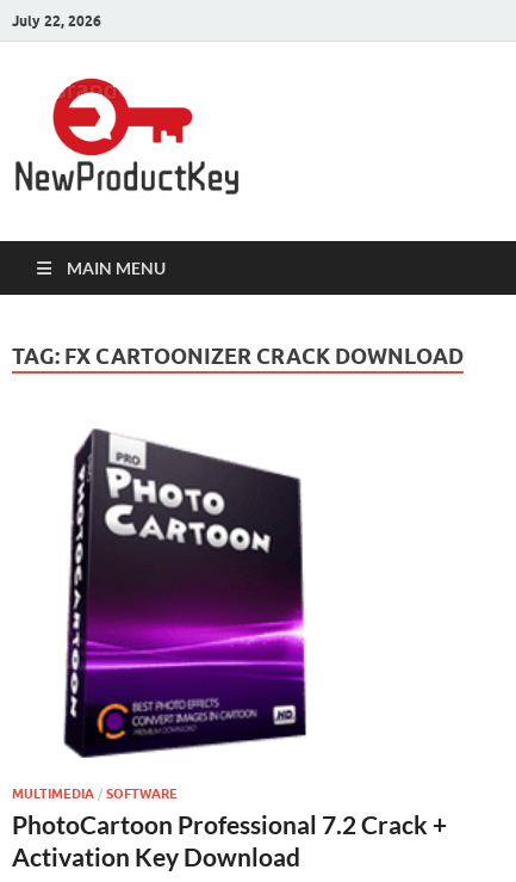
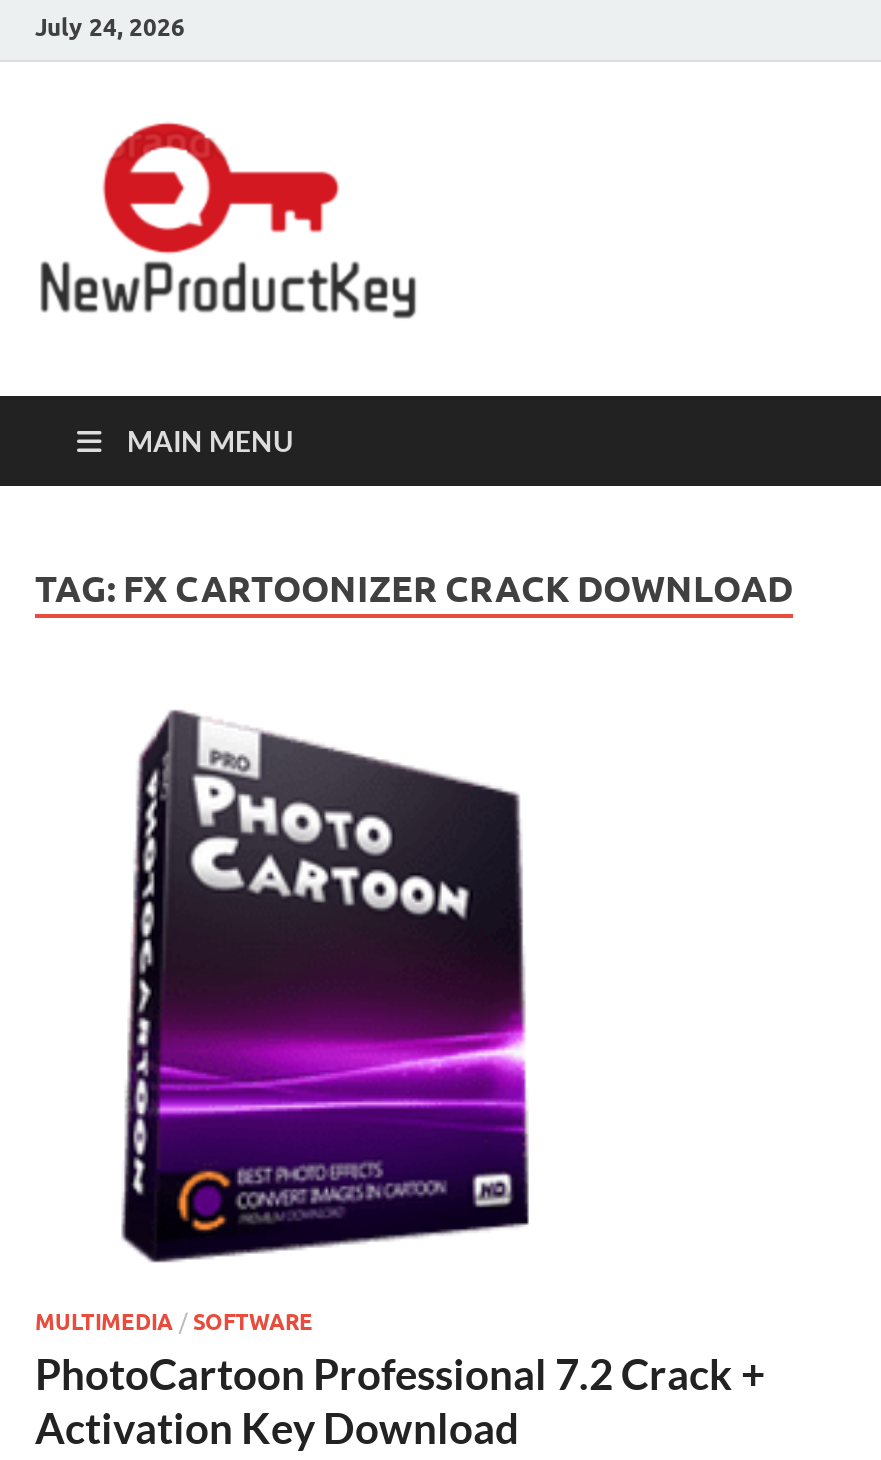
- July 22, 2026
+ July 24, 2026
